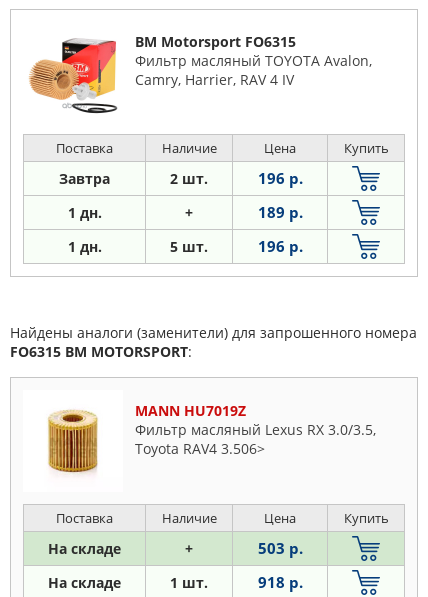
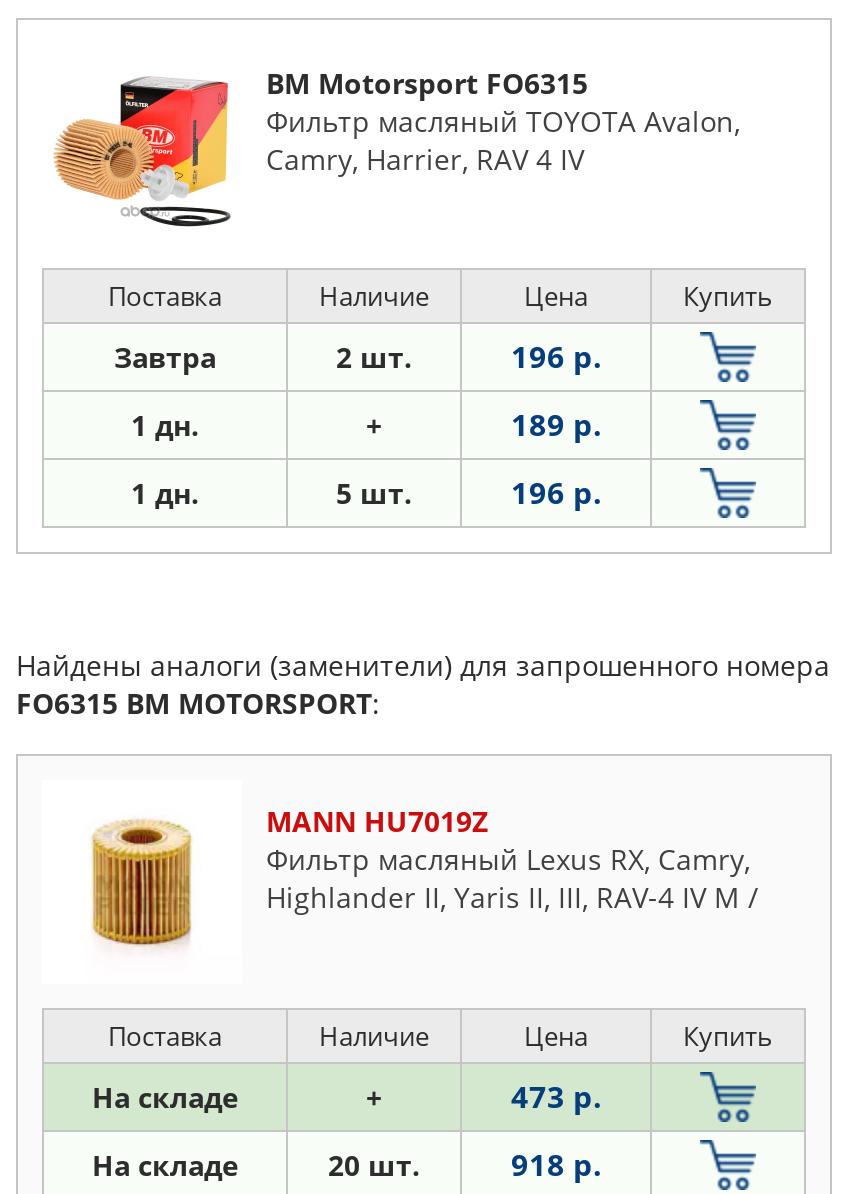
- Фильтр масляный Lexus RX 3.0/3.5,
- Toyota RAV4 3.506>
+ Фильтр масляный Lexus RX, Camry,
+ Highlander II, Yaris II, III, RAV-4 IV M /

- 503 р.
+ 473 р.

- 1 шт.
+ 20 шт.
